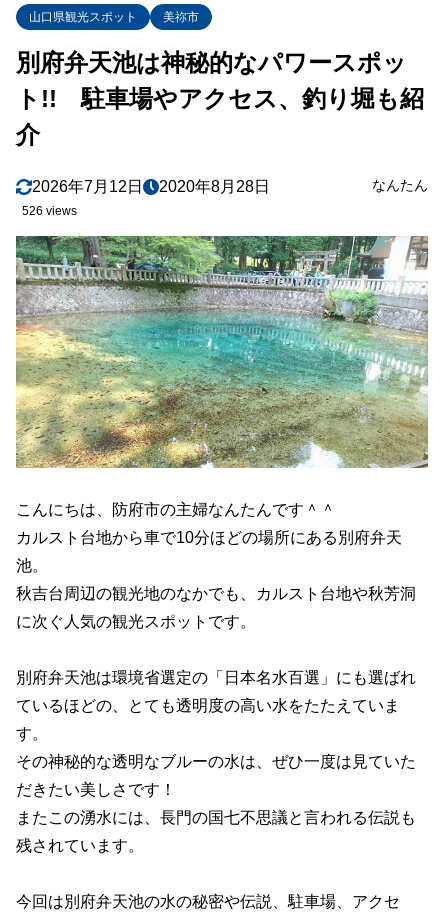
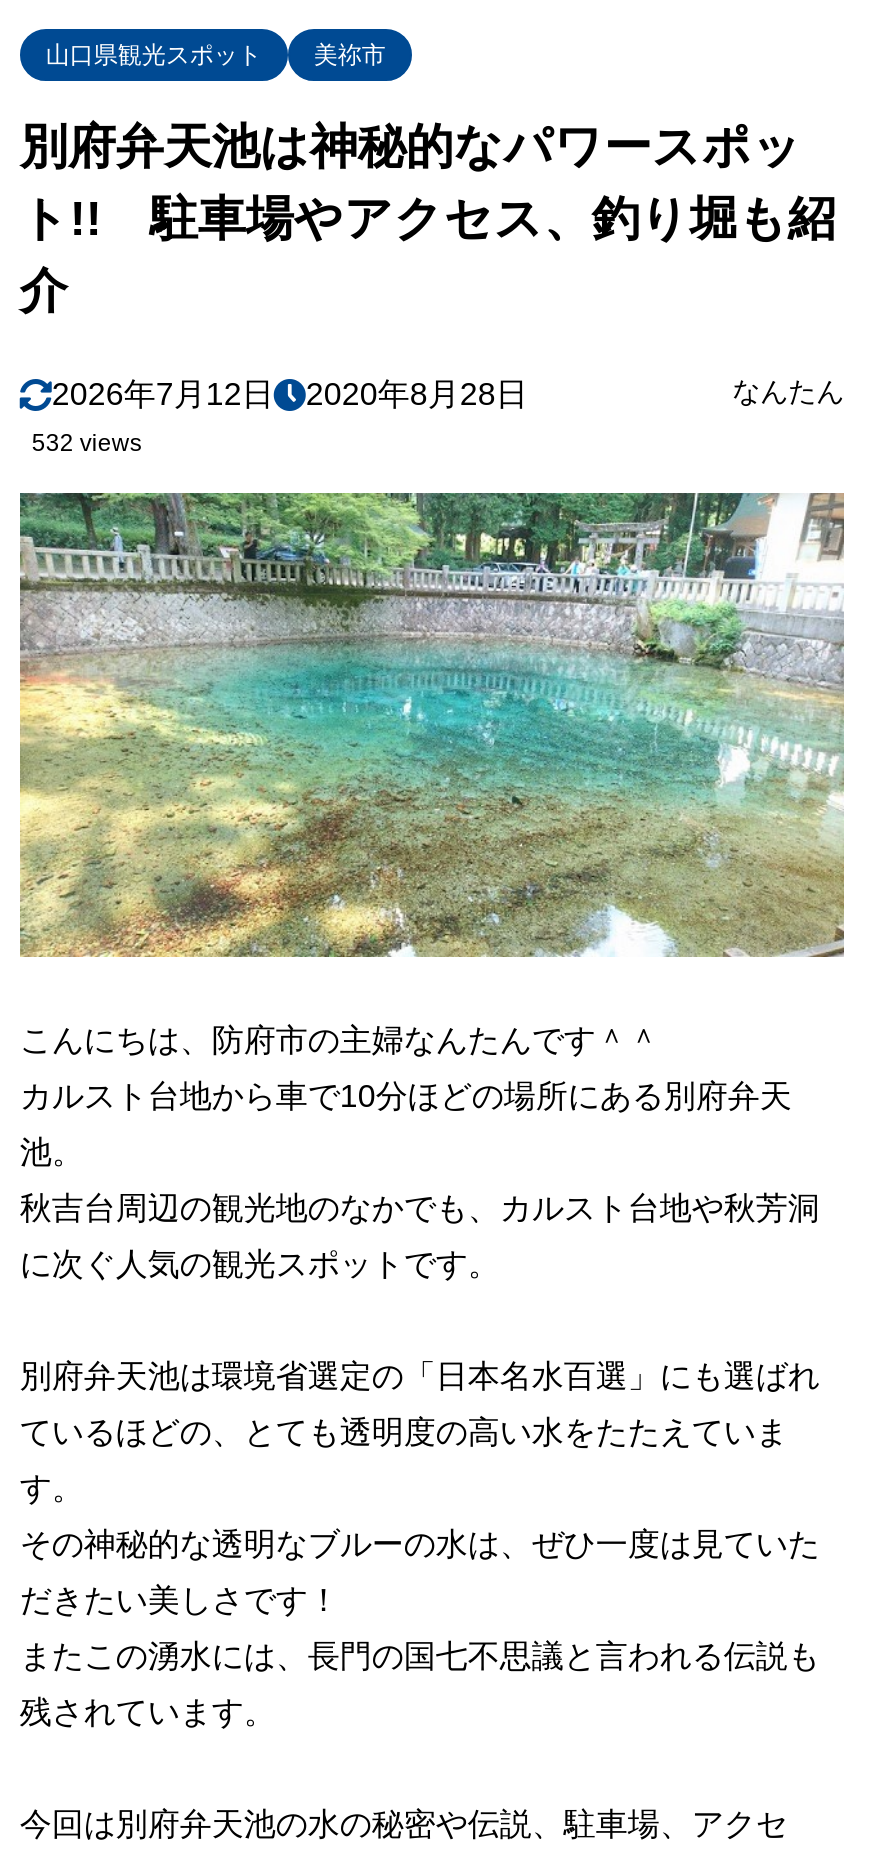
- 526 views
+ 532 views
